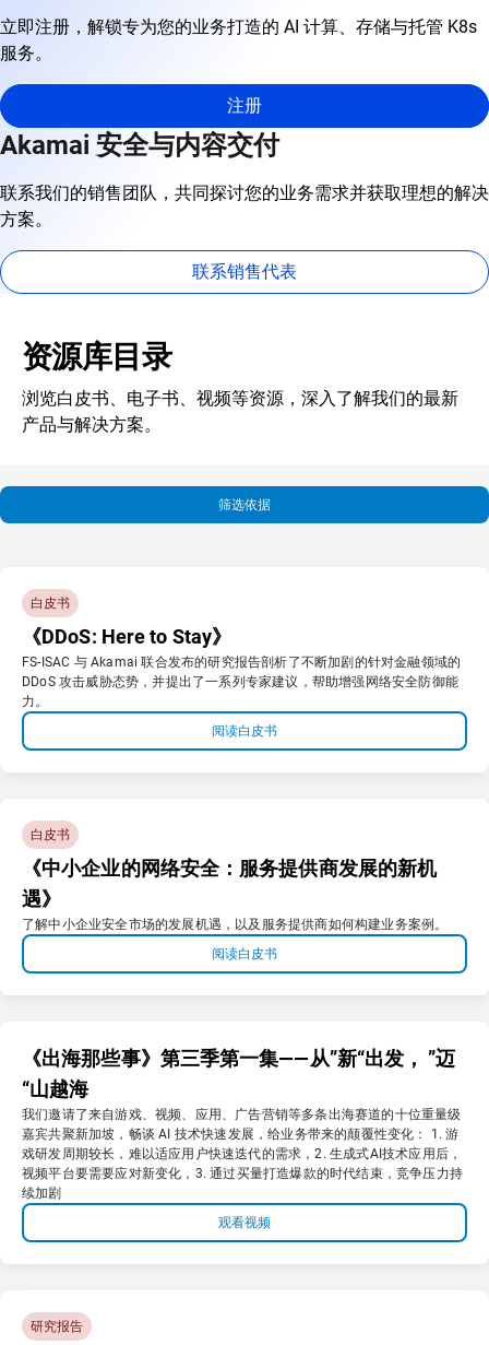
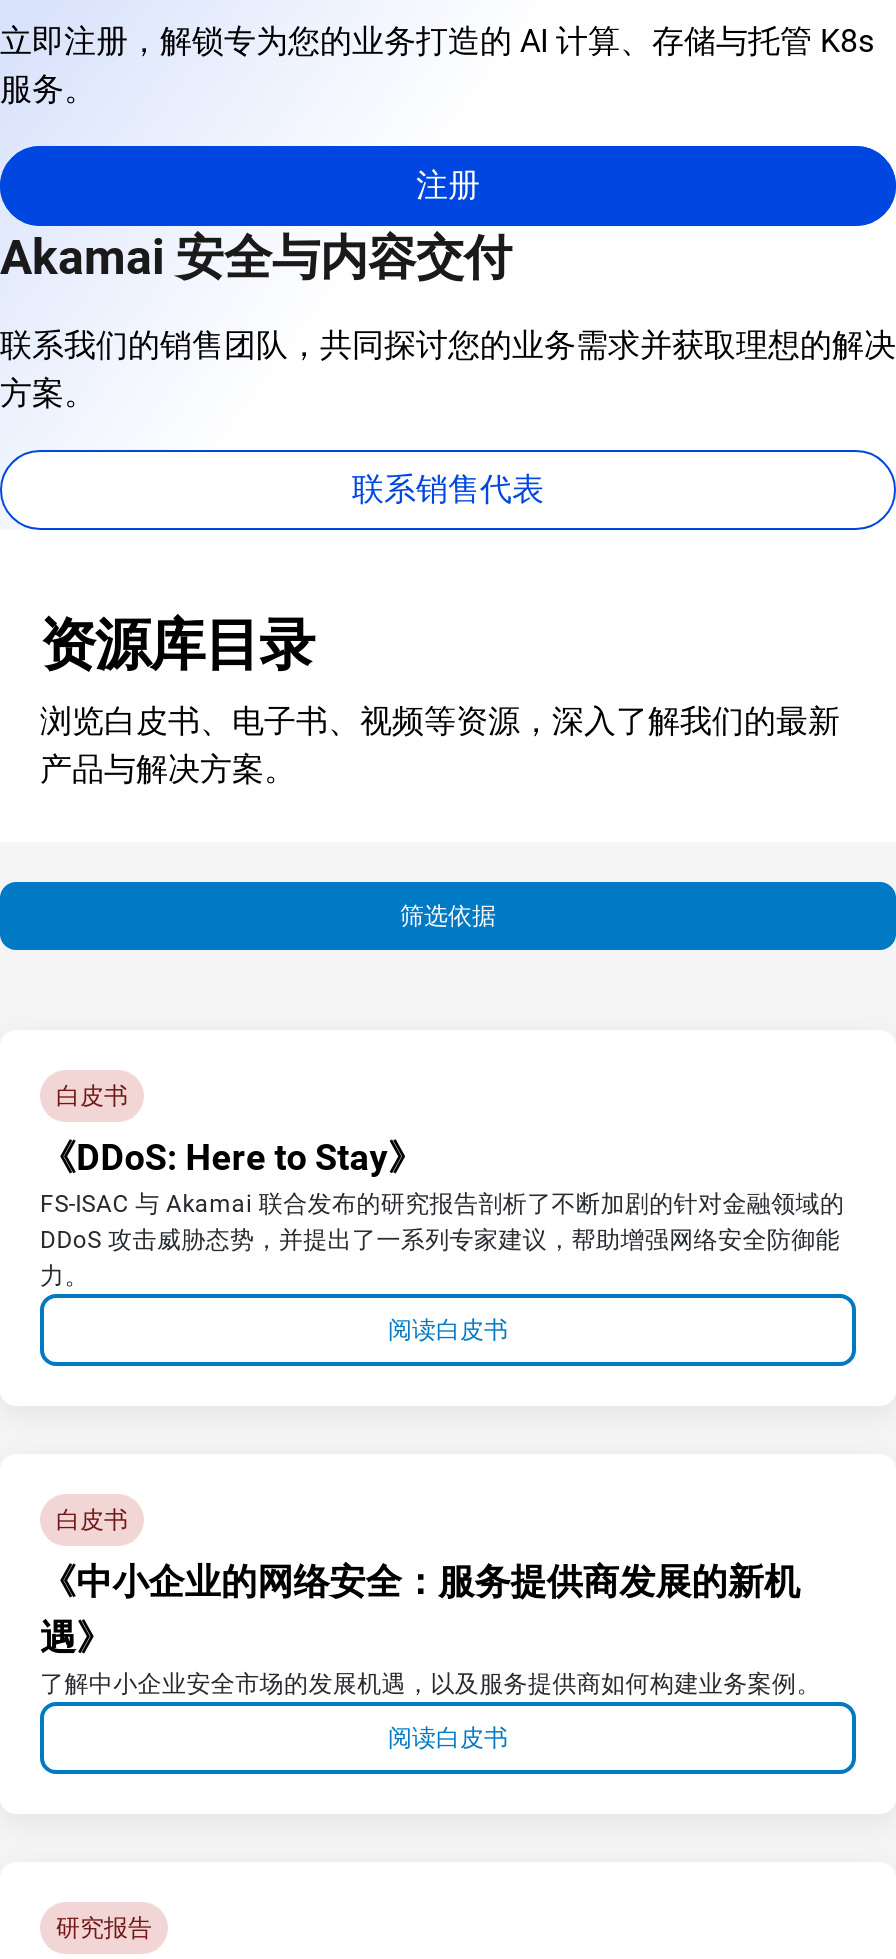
- 《出海那些事》第三季第一集——从”新“出发， ”迈
- “山越海
- 我们邀请了来自游戏、视频、应用、广告营销等多条出海赛道的十位重量级
- 嘉宾共聚新加坡，畅谈 AI 技术快速发展，给业务带来的颠覆性变化： 1. 游
- 戏研发周期较长，难以适应用户快速迭代的需求，2. 生成式AI技术应用后，
- 视频平台要需要应对新变化，3. 通过买量打造爆款的时代结束，竞争压力持
- 续加剧
- 观看视频
